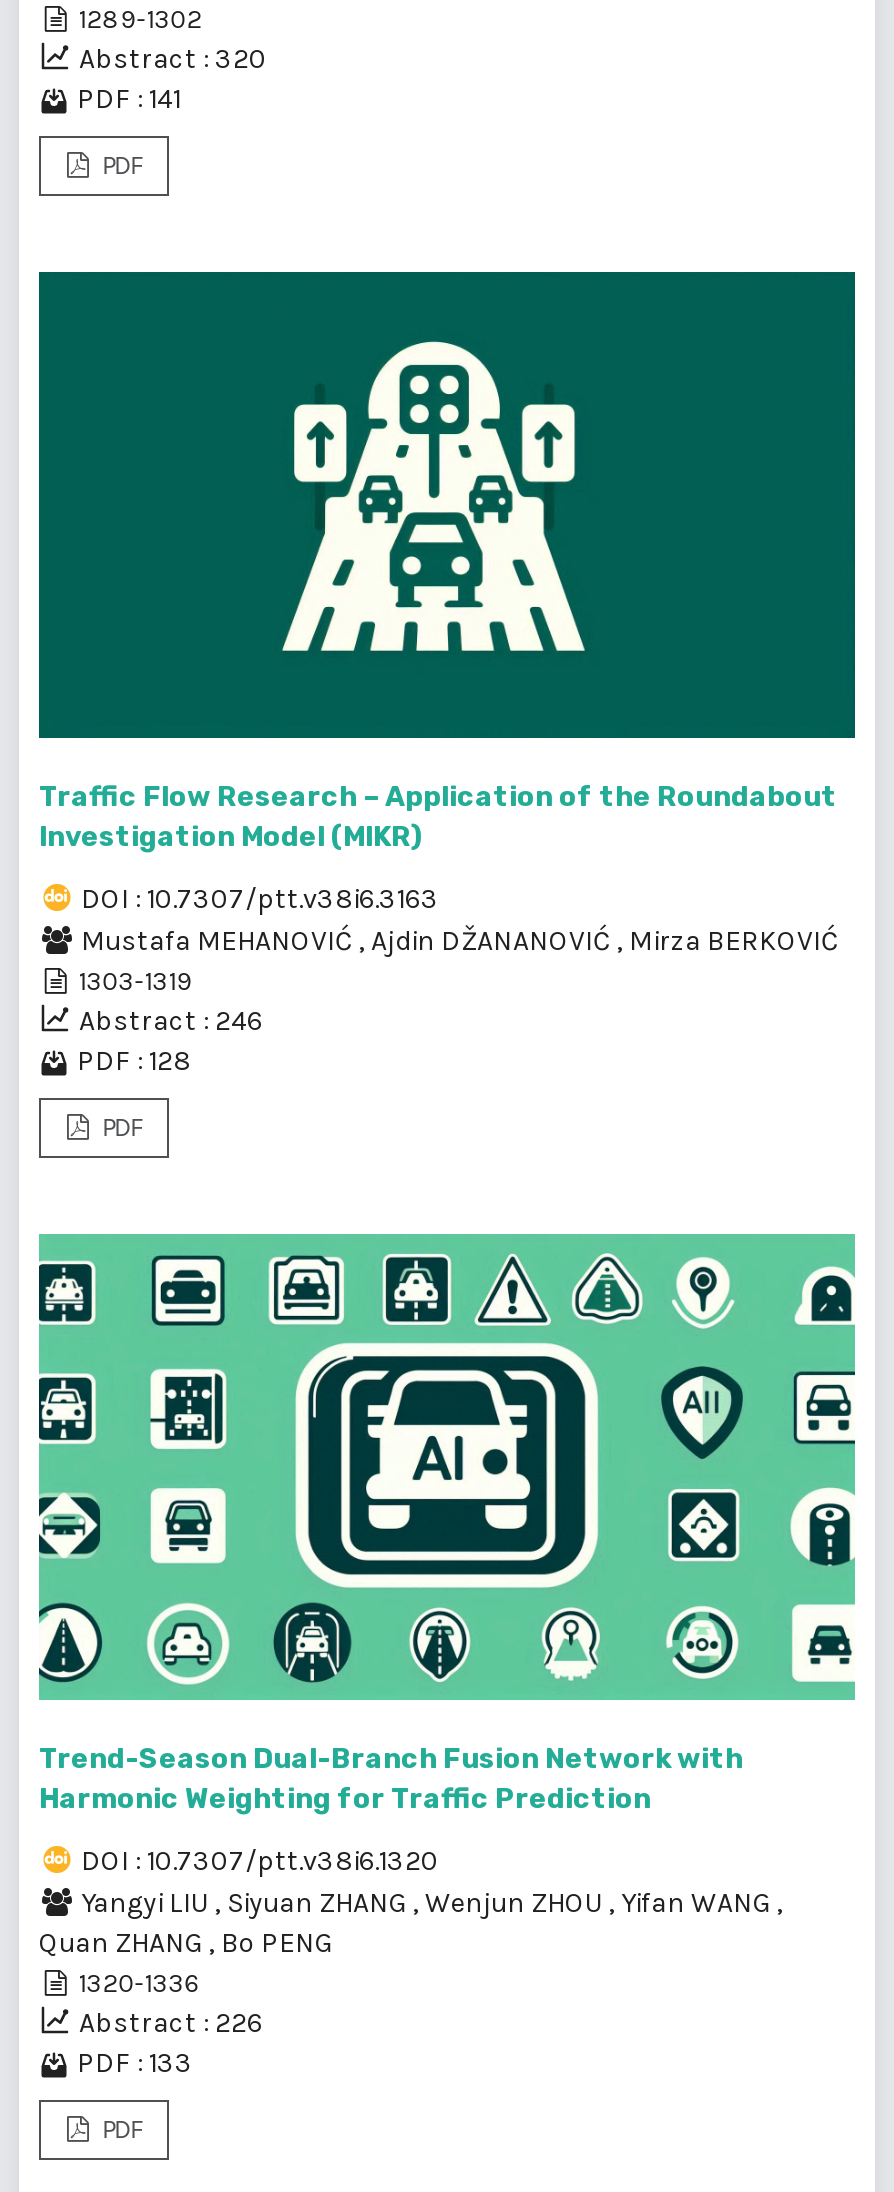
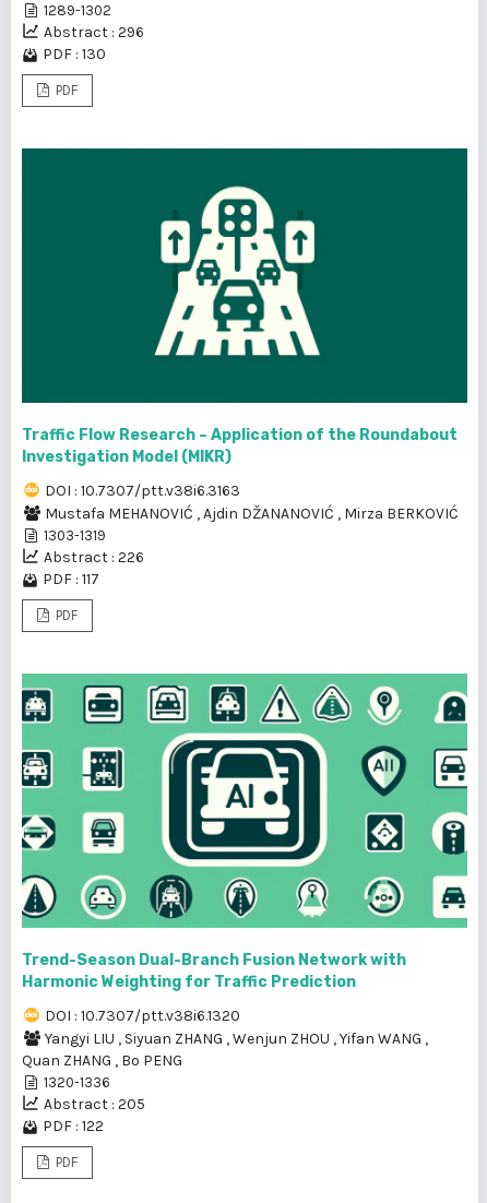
- Abstract : 320
+ Abstract : 296

- PDF : 141
+ PDF : 130

- Abstract : 246
+ Abstract : 226

- PDF : 128
+ PDF : 117

- Abstract : 226
+ Abstract : 205

- PDF : 133
+ PDF : 122
